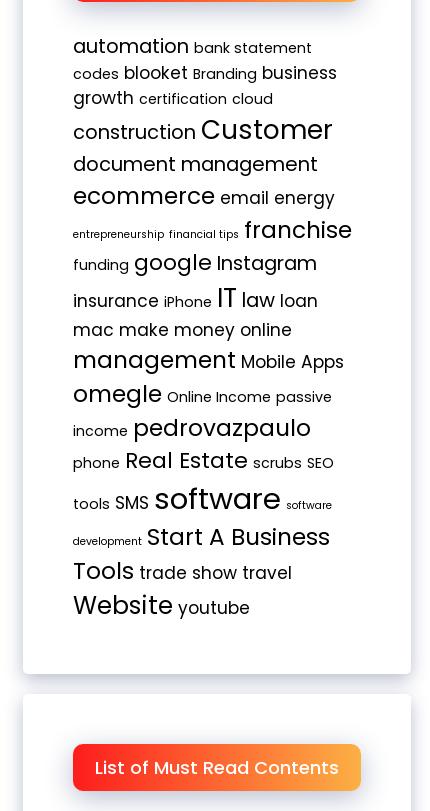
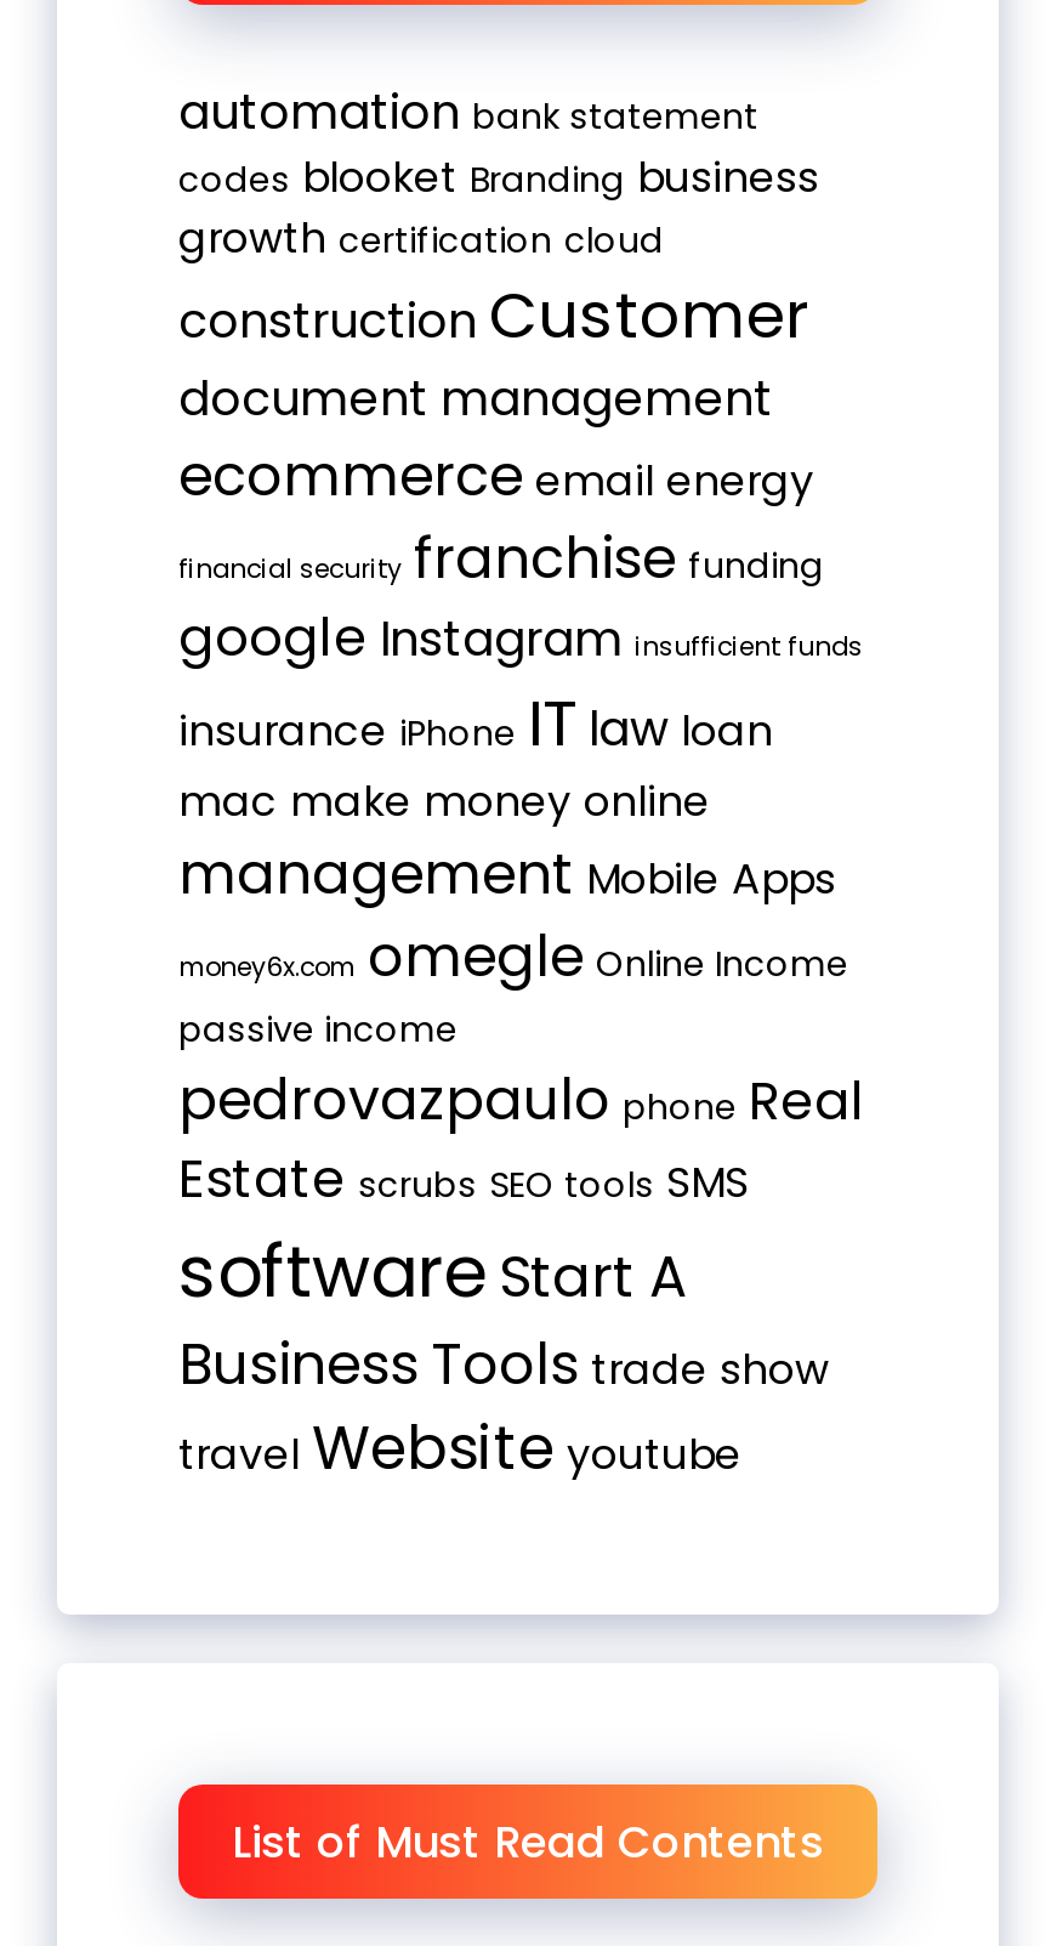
- entrepreneurship financial tips franchise
- funding google Instagram
+ financial security franchise funding
+ google Instagram insufficient funds

- omegle Online Income passive
- income pedrovazpaulo
- phone Real Estate scrubs SEO
- tools SMS software software
- development Start A Business
- Tools trade show travel
- Website youtube
+ money6x.com omegle Online Income
+ passive income
+ pedrovazpaulo phone Real
+ Estate scrubs SEO tools SMS
+ software Start A
+ Business Tools trade show
+ travel Website youtube
